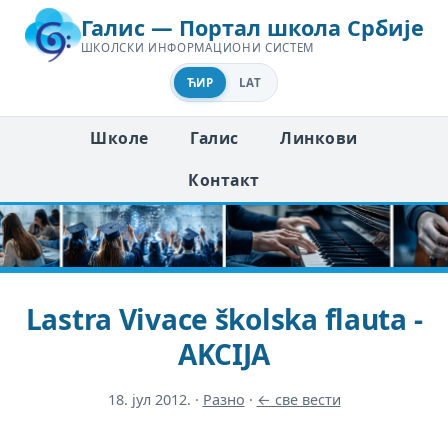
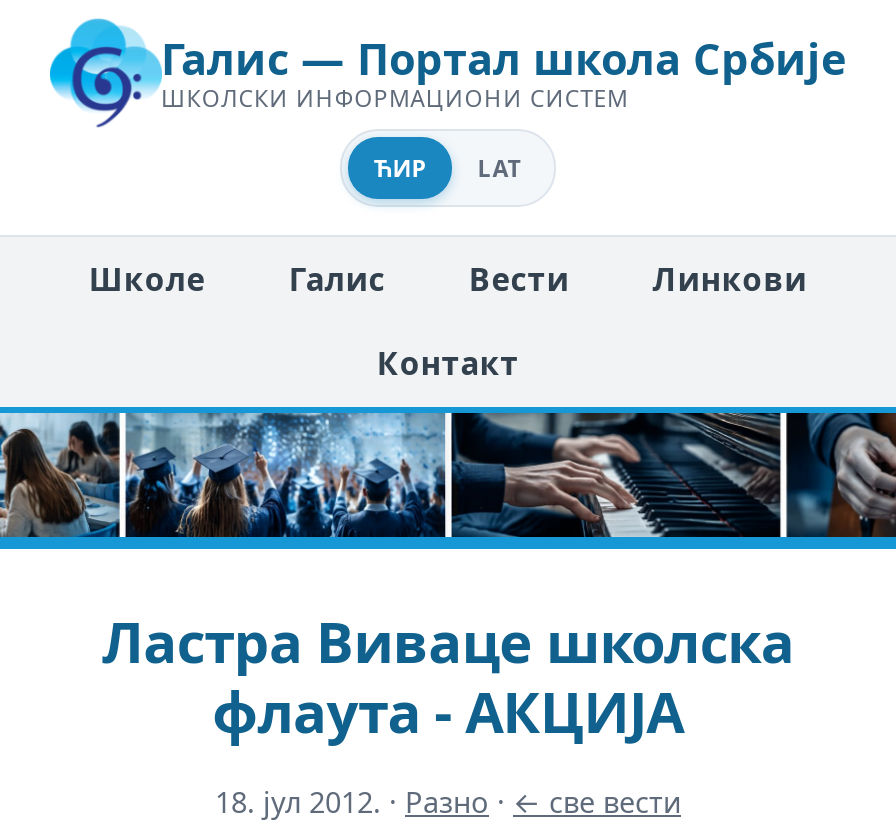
+ Вести

- Lastra Vivace školska flauta -
- AKCIJA
+ Ластра Виваце школска
+ флаута - АКЦИЈА
